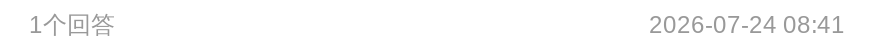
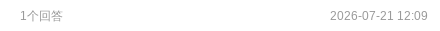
- 2026-07-24 08:41
+ 2026-07-21 12:09
